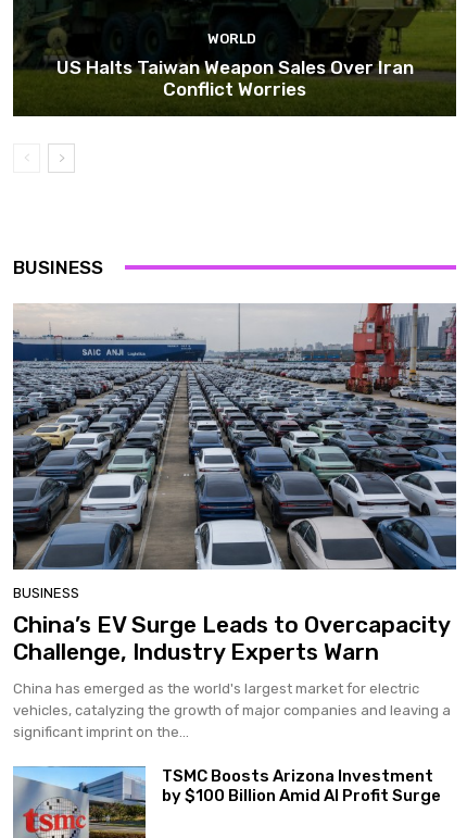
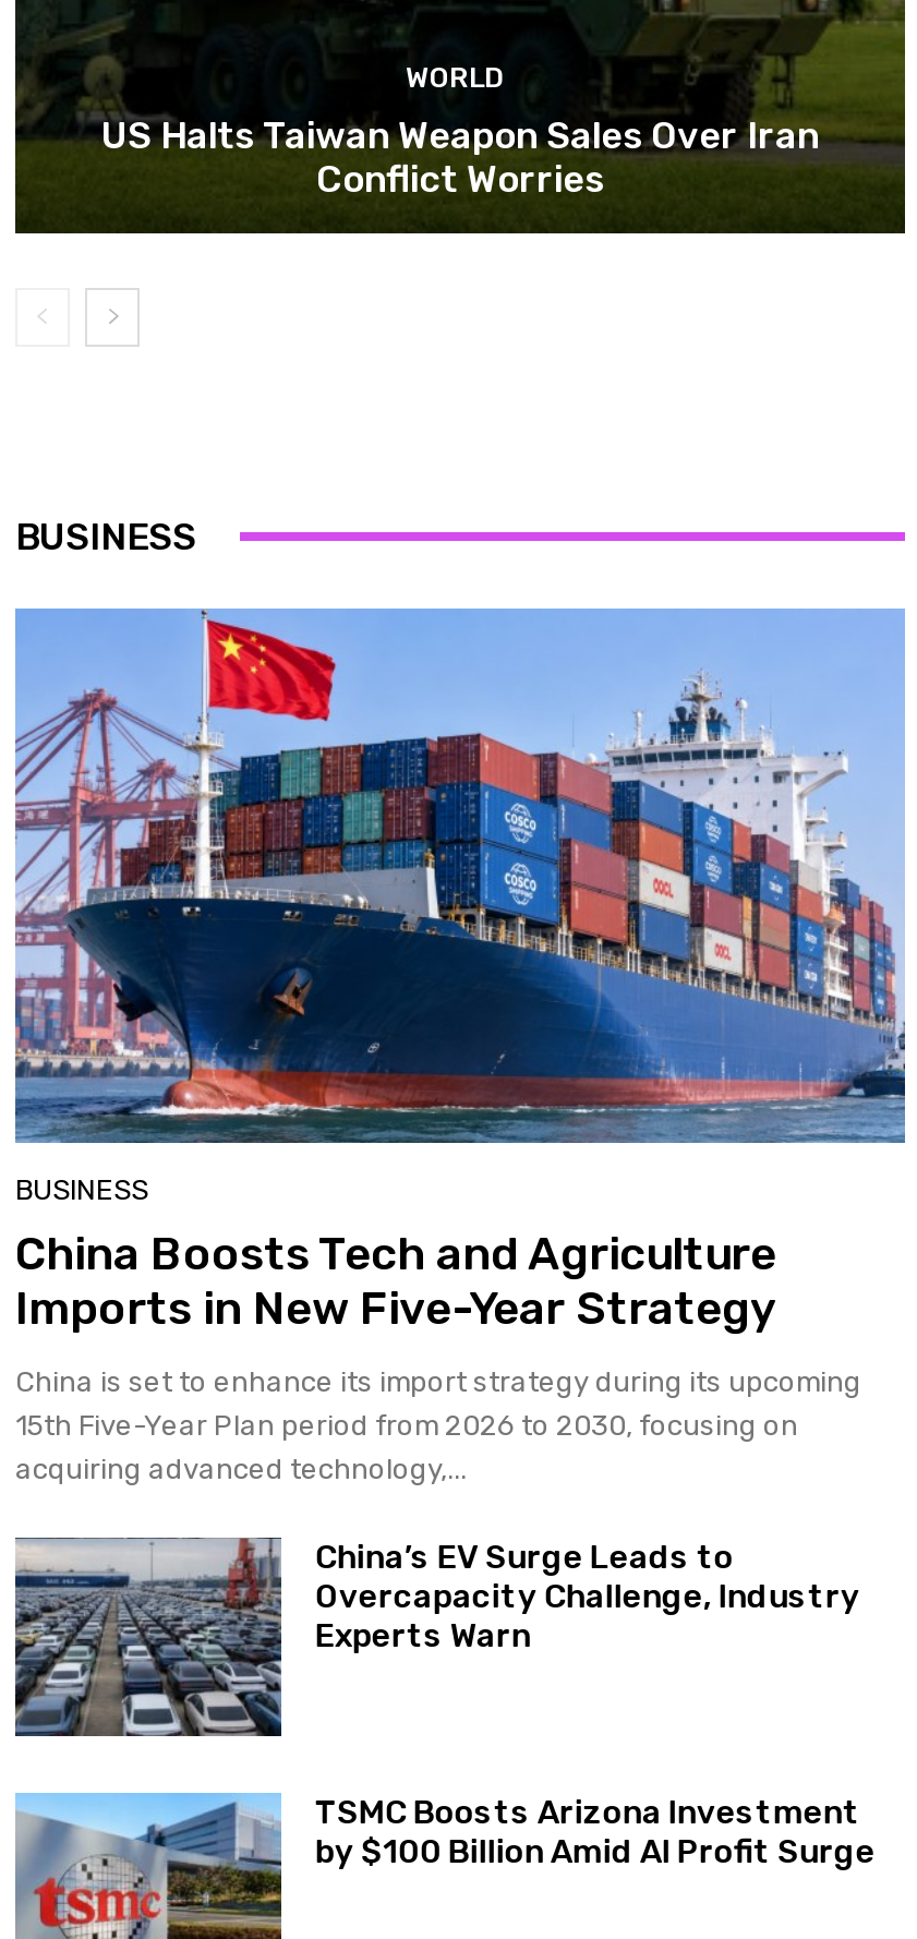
- [image]
- China’s EV Surge Leads to Overcapacity
- Challenge, Industry Experts Warn
- China has emerged as the world's largest market for electric
- vehicles, catalyzing the growth of major companies and leaving a
- significant imprint on the...
+ [image]
+ China Boosts Tech and Agriculture
+ Imports in New Five-Year Strategy
+ China is set to enhance its import strategy during its upcoming
+ 15th Five-Year Plan period from 2026 to 2030, focusing on
+ acquiring advanced technology,...
+ China’s EV Surge Leads to
+ Overcapacity Challenge, Industry
+ Experts Warn
